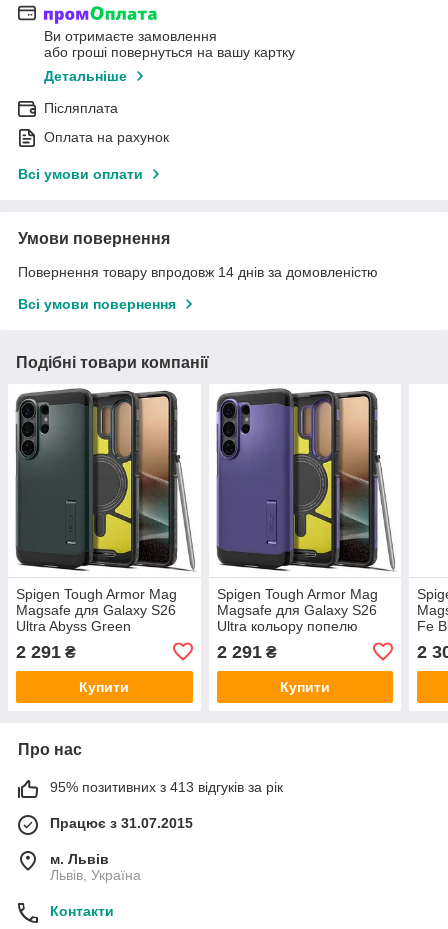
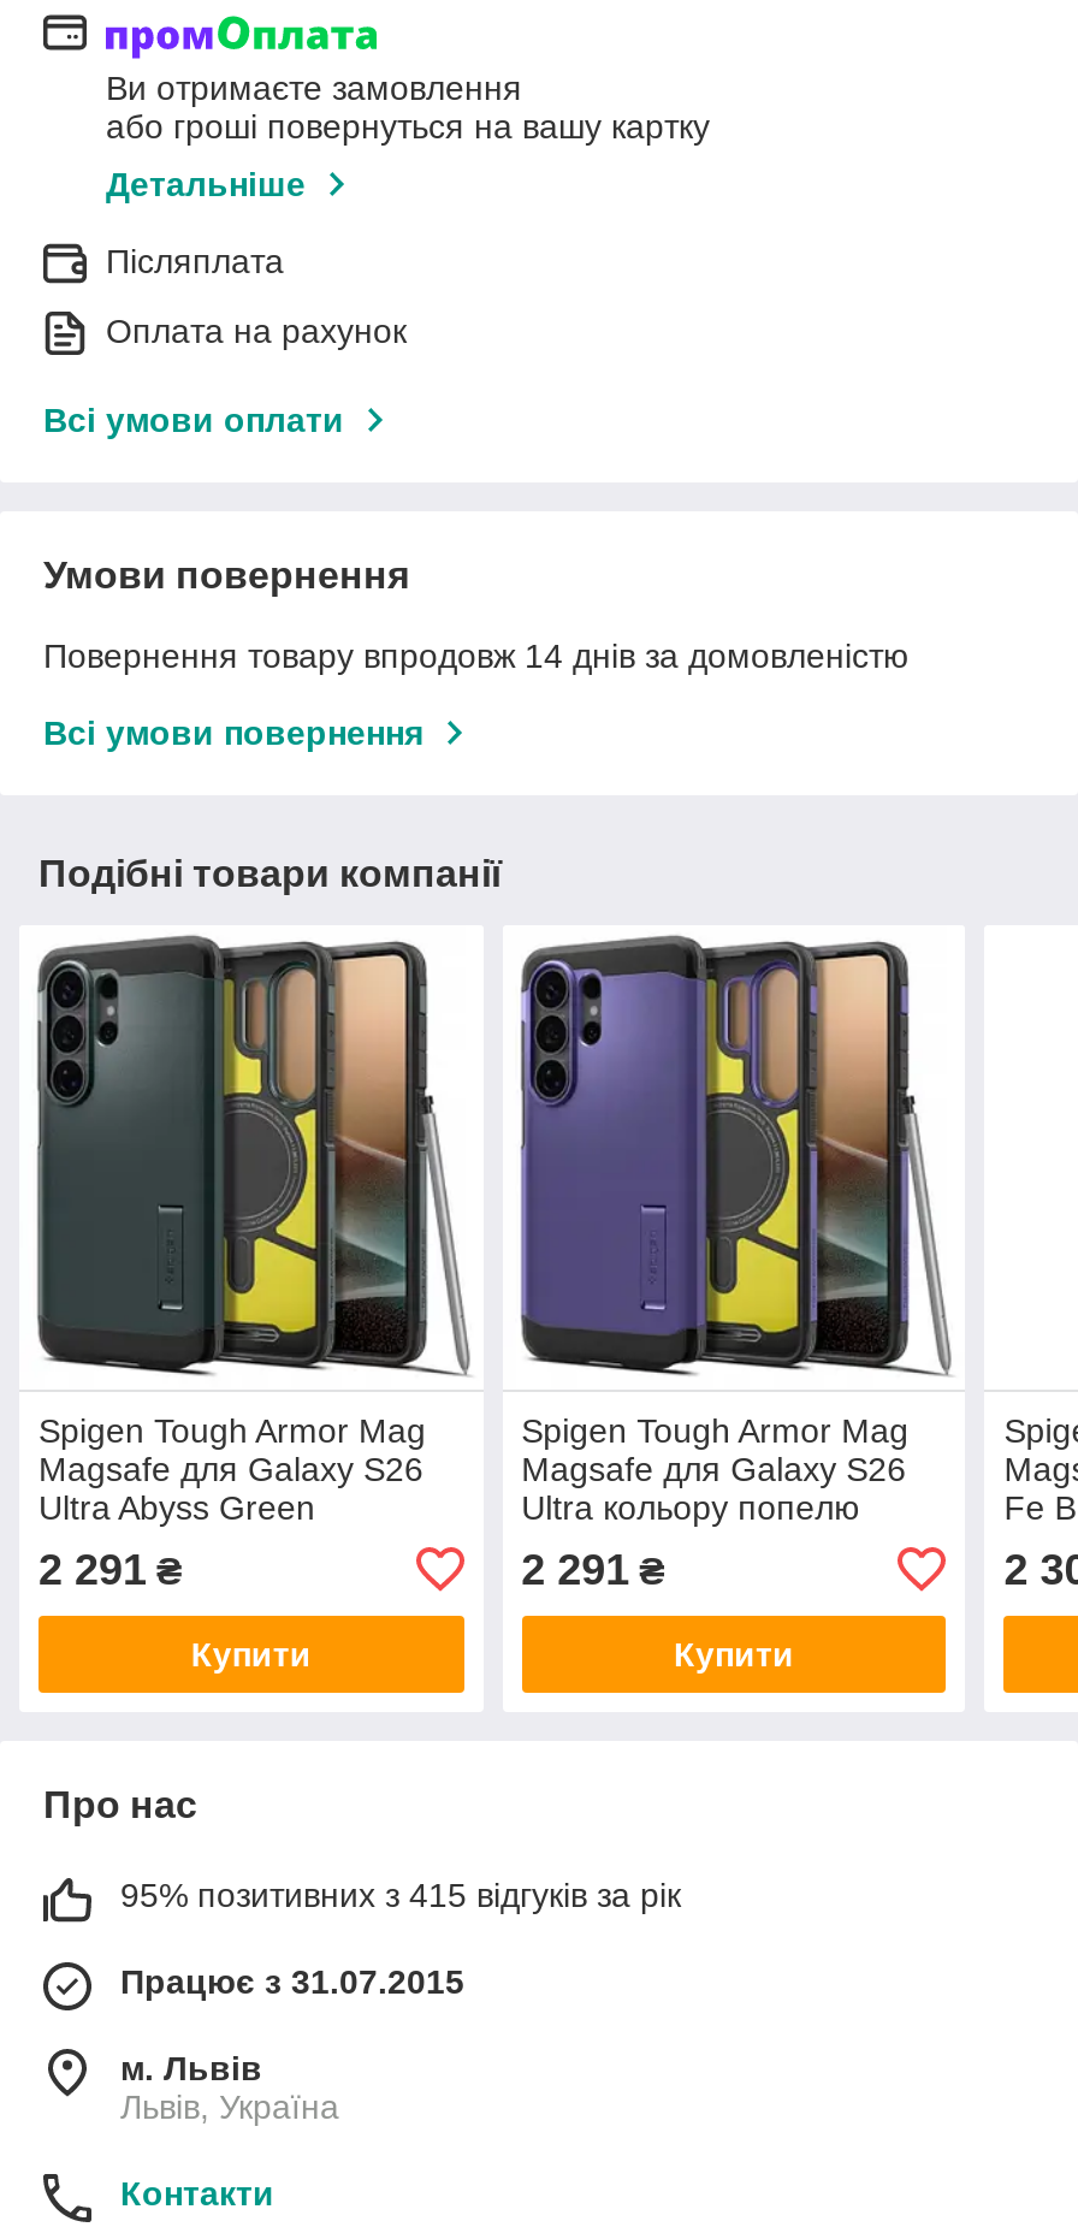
- 95% позитивних з 413 відгуків за рік
+ 95% позитивних з 415 відгуків за рік
